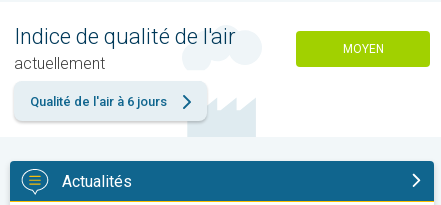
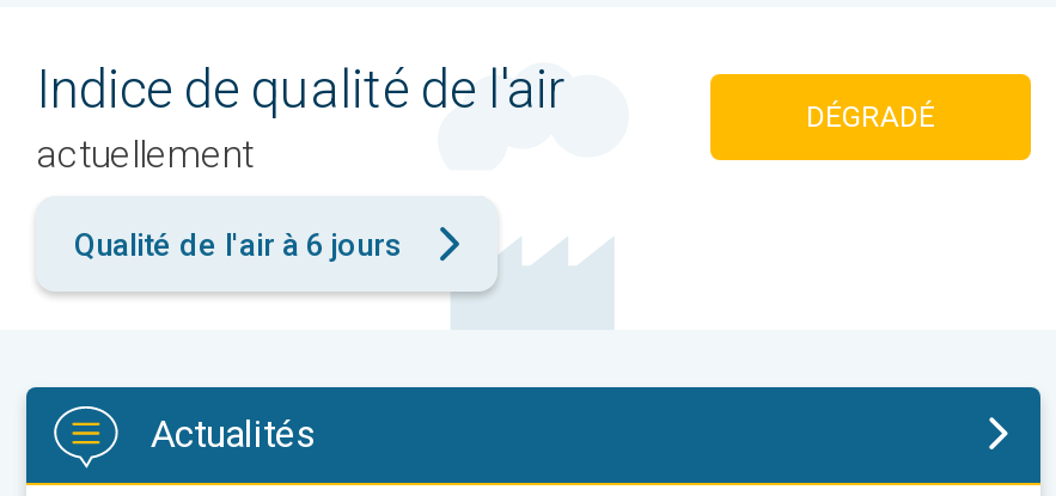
- MOYEN
+ DÉGRADÉ
